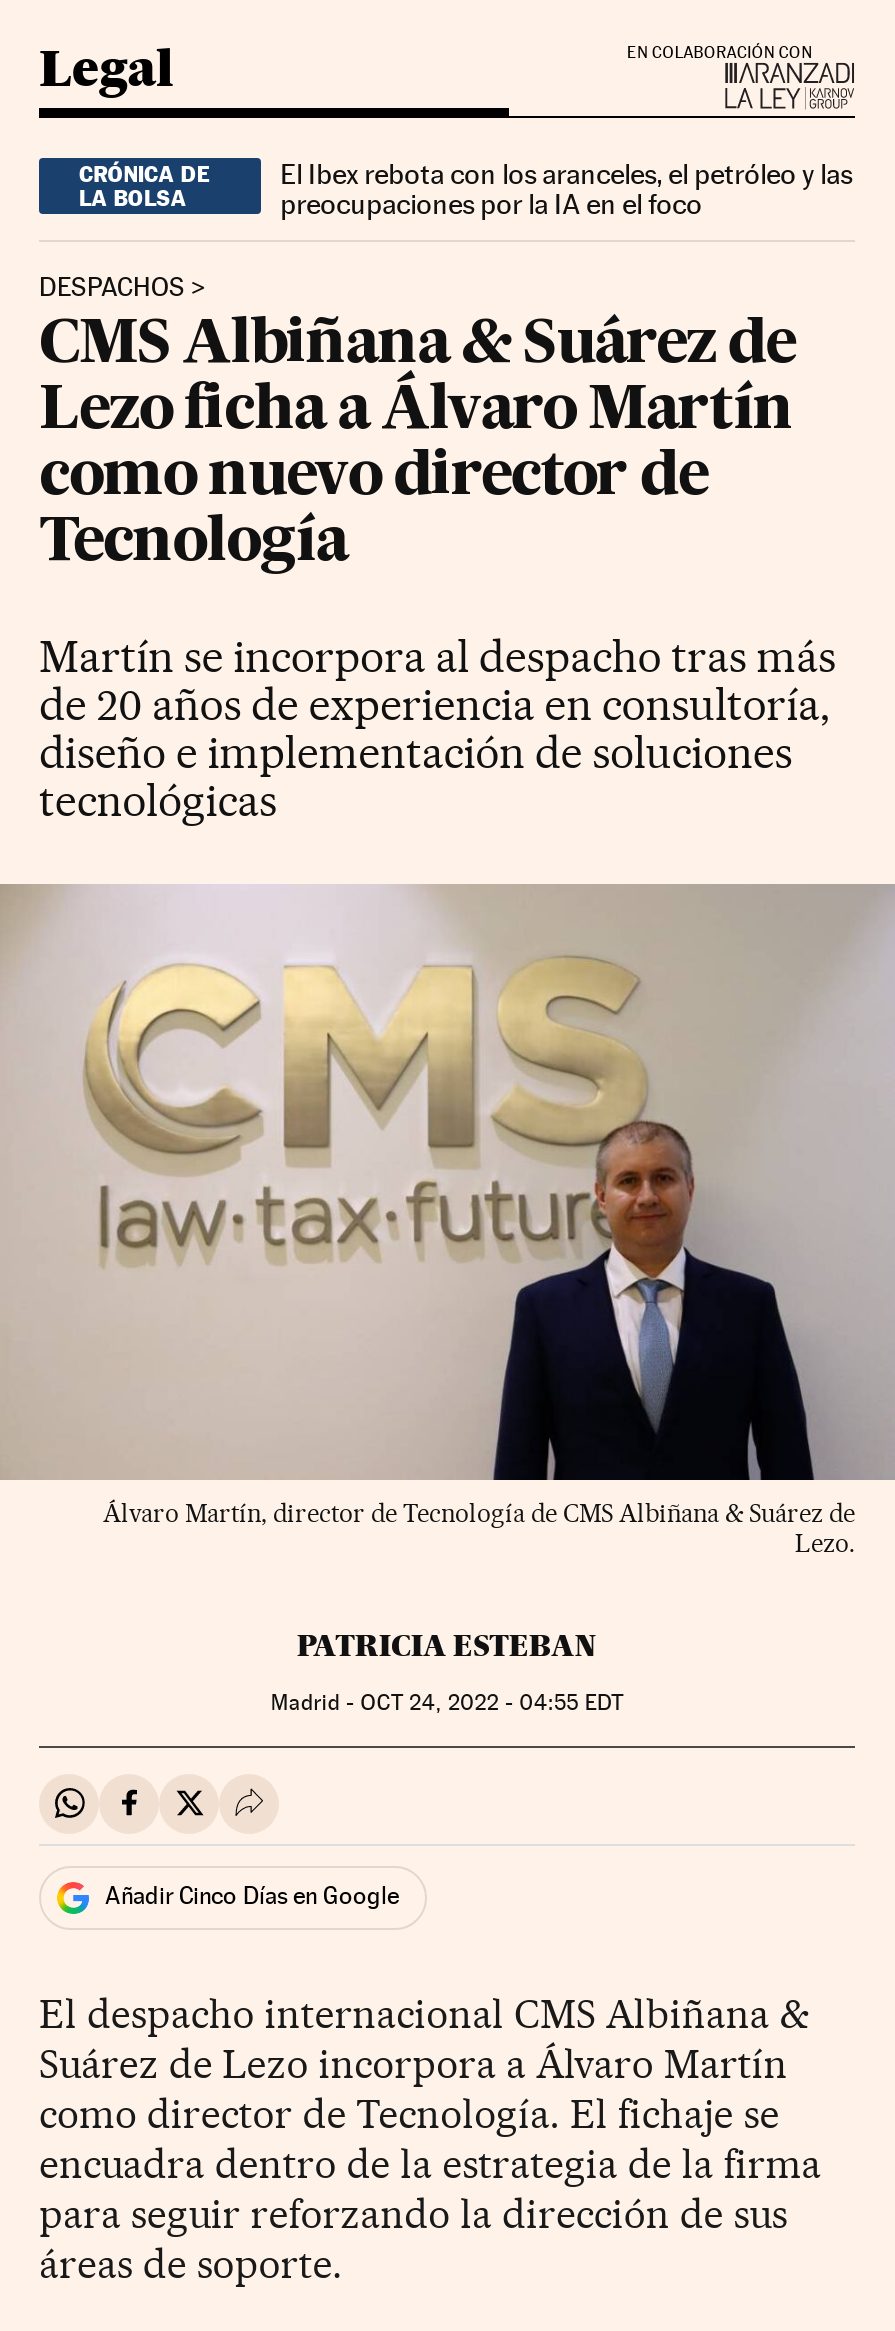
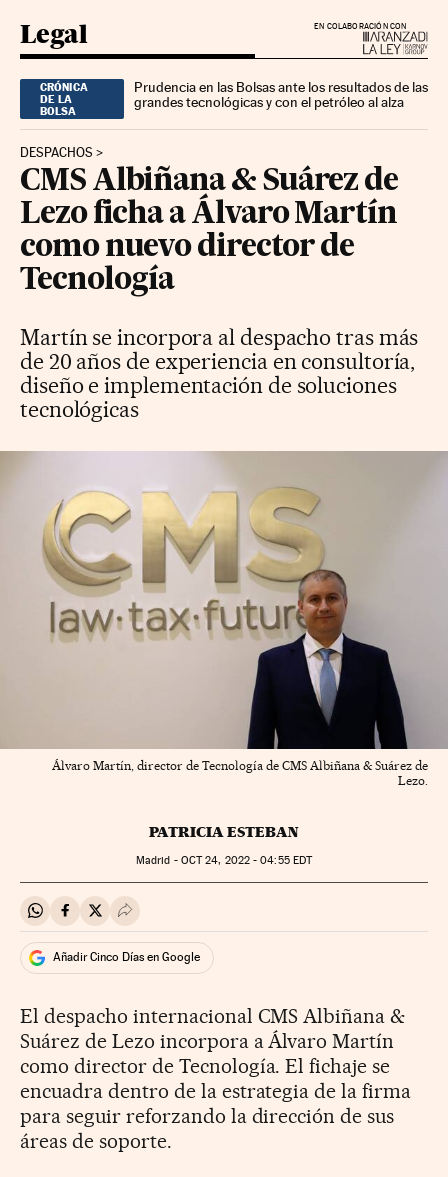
- El Ibex rebota con los aranceles, el petróleo y las
- preocupaciones por la IA en el foco
+ Prudencia en las Bolsas ante los resultados de las
+ grandes tecnológicas y con el petróleo al alza
